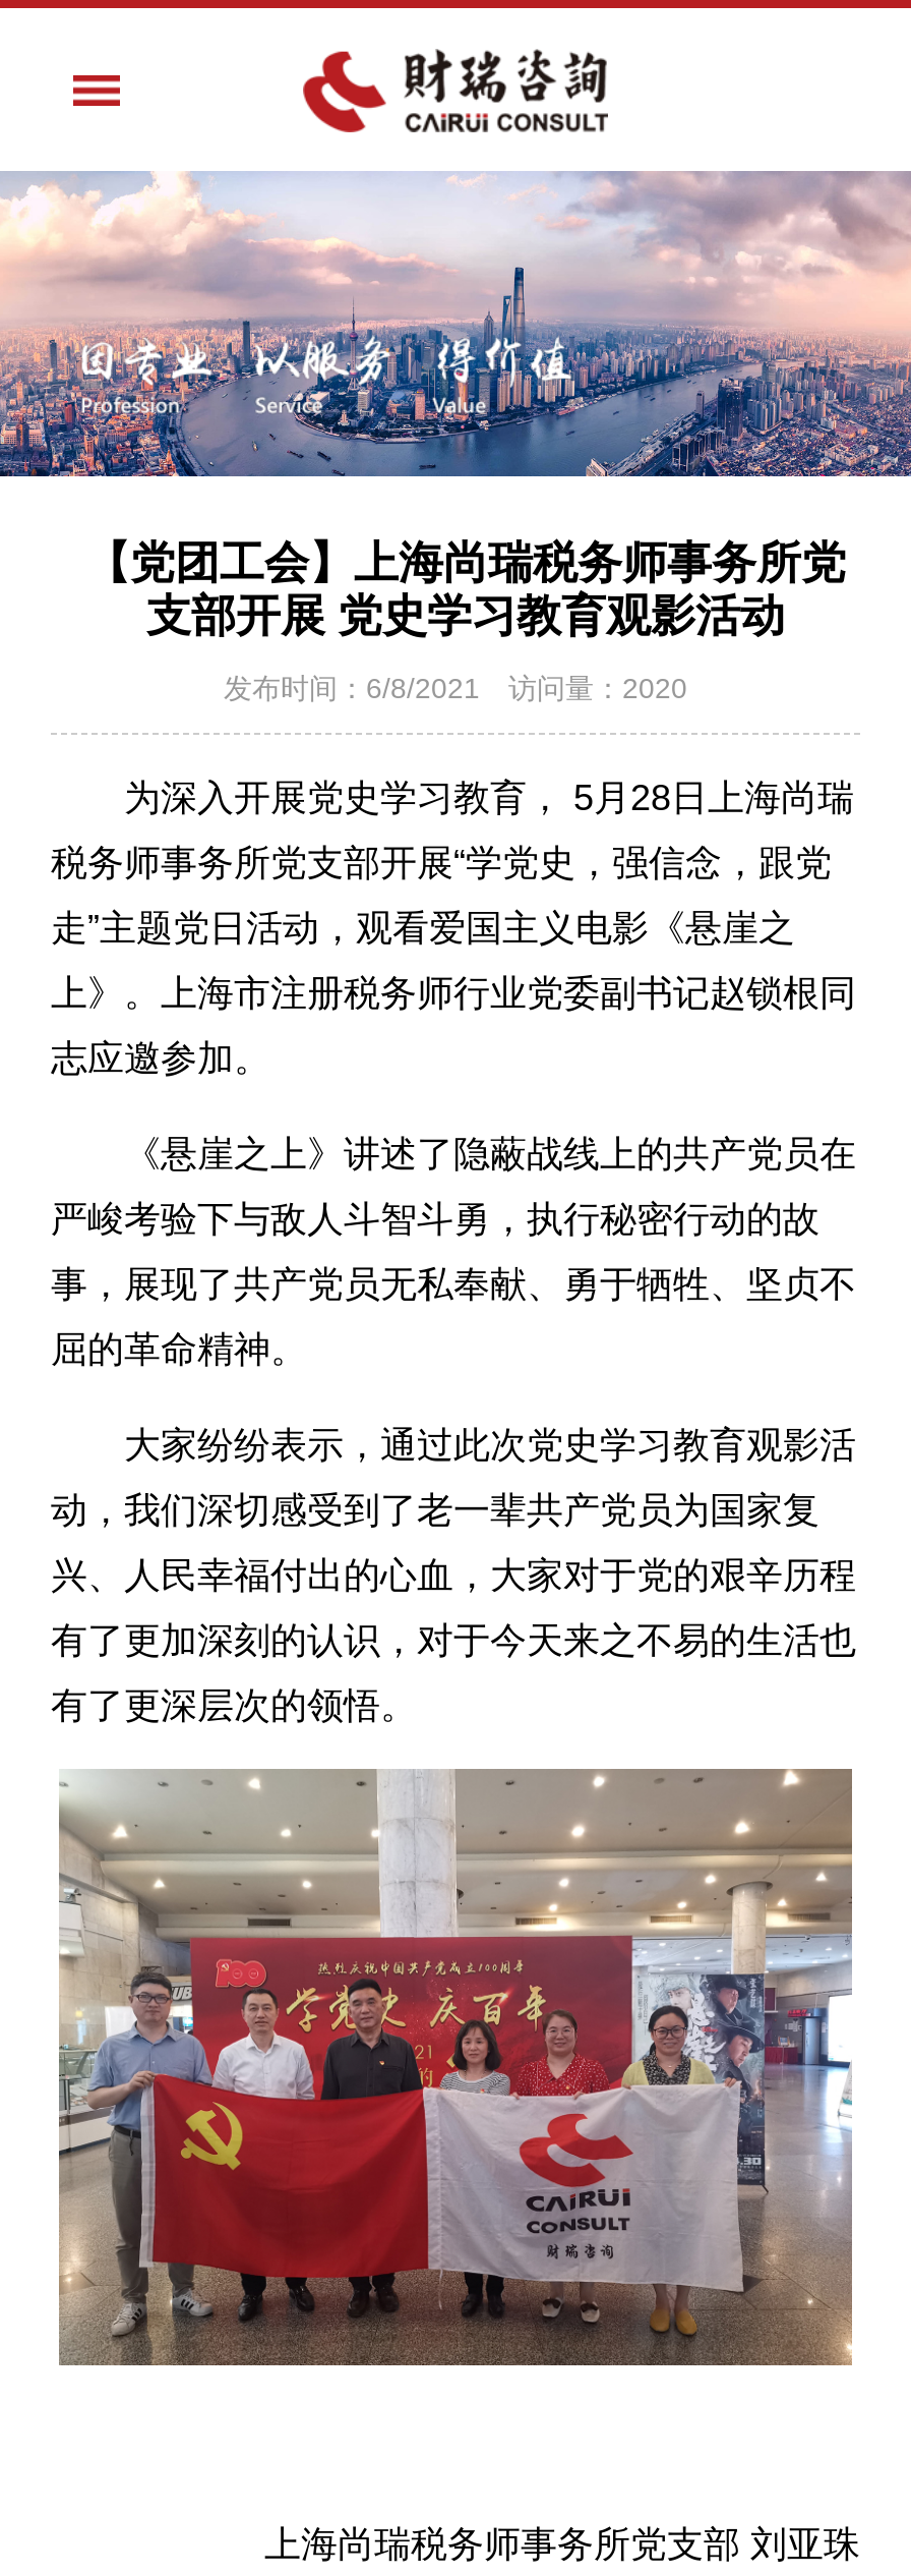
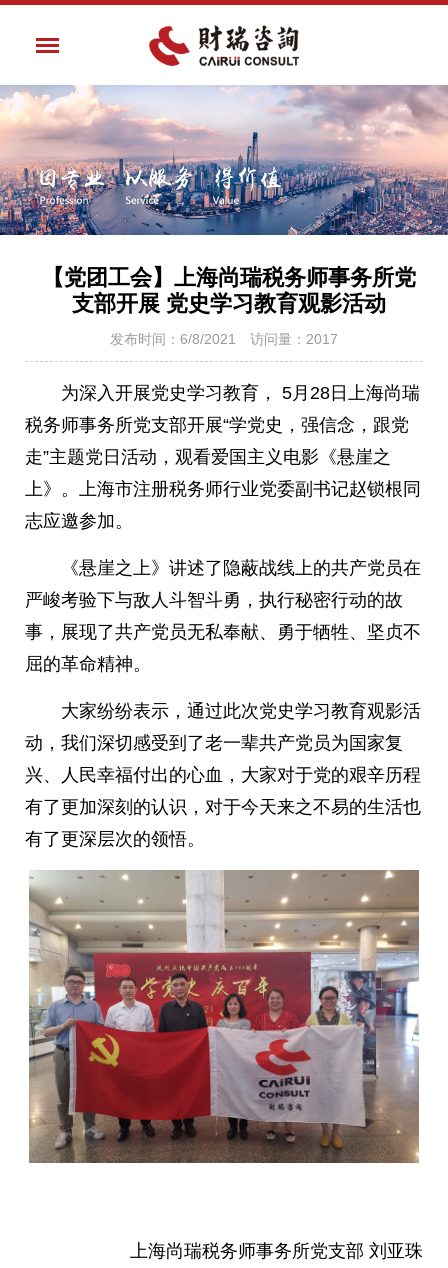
- 发布时间：6/8/2021 访问量：2020
+ 发布时间：6/8/2021 访问量：2017
